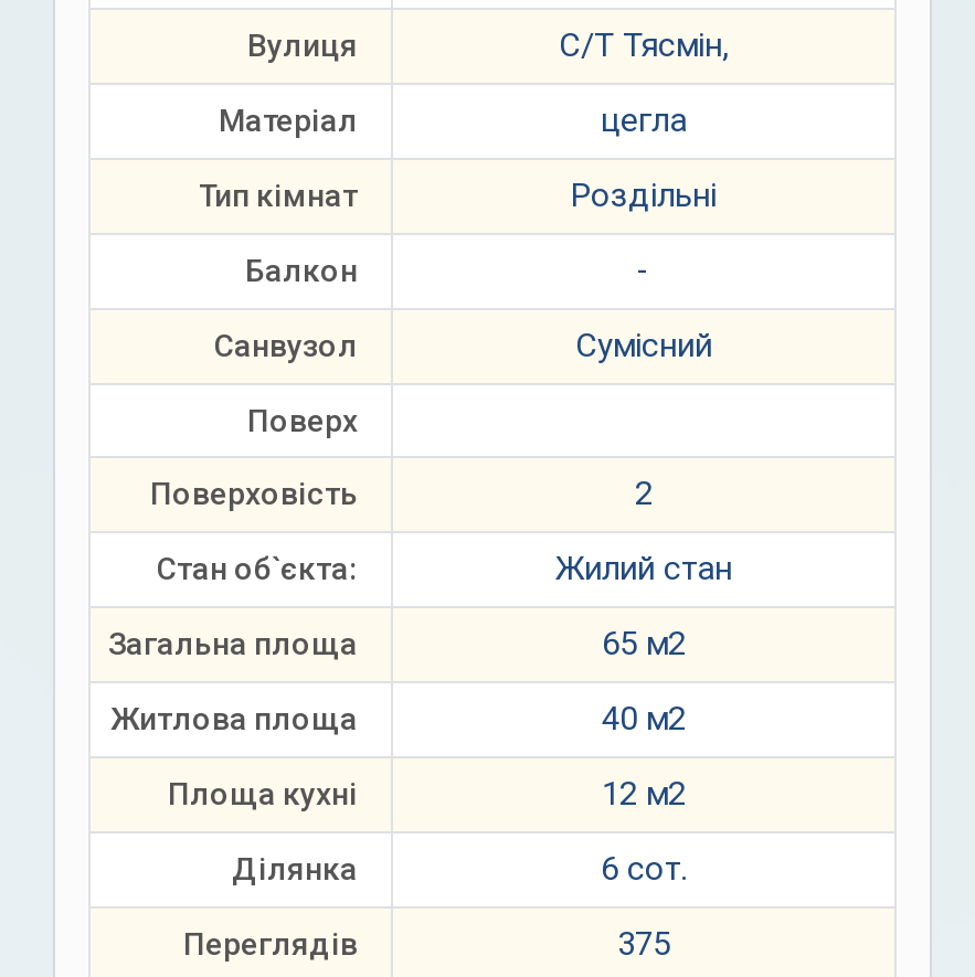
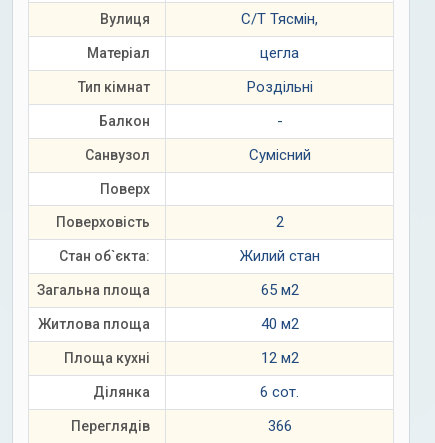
- 375
+ 366
